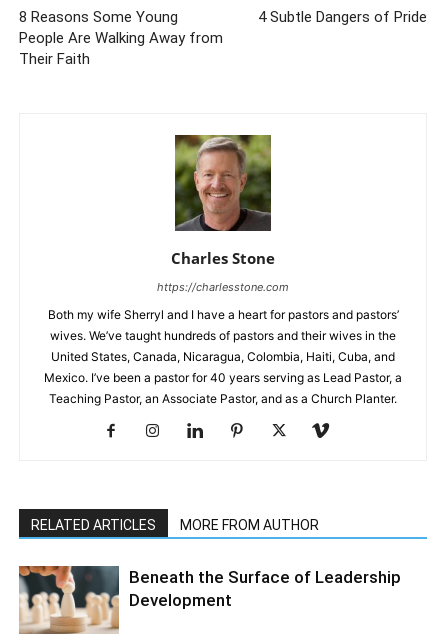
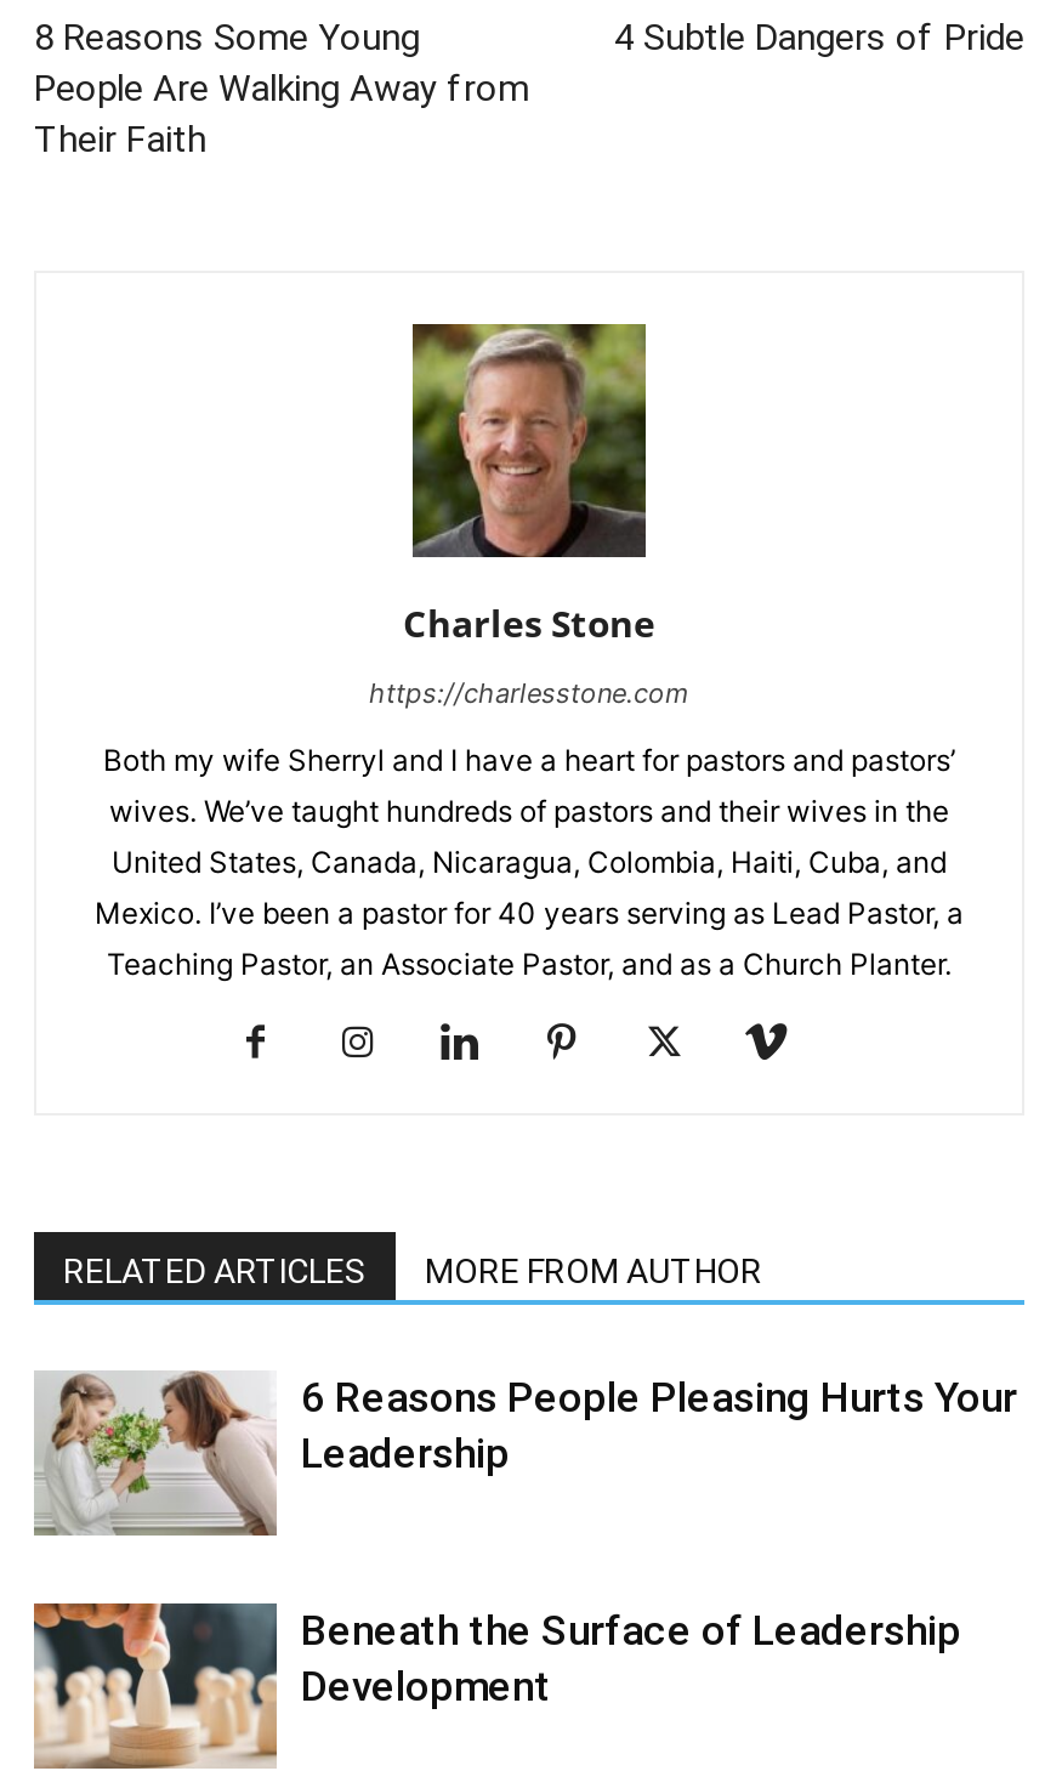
+ [image]
+ 6 Reasons People Pleasing Hurts Your
+ Leadership
